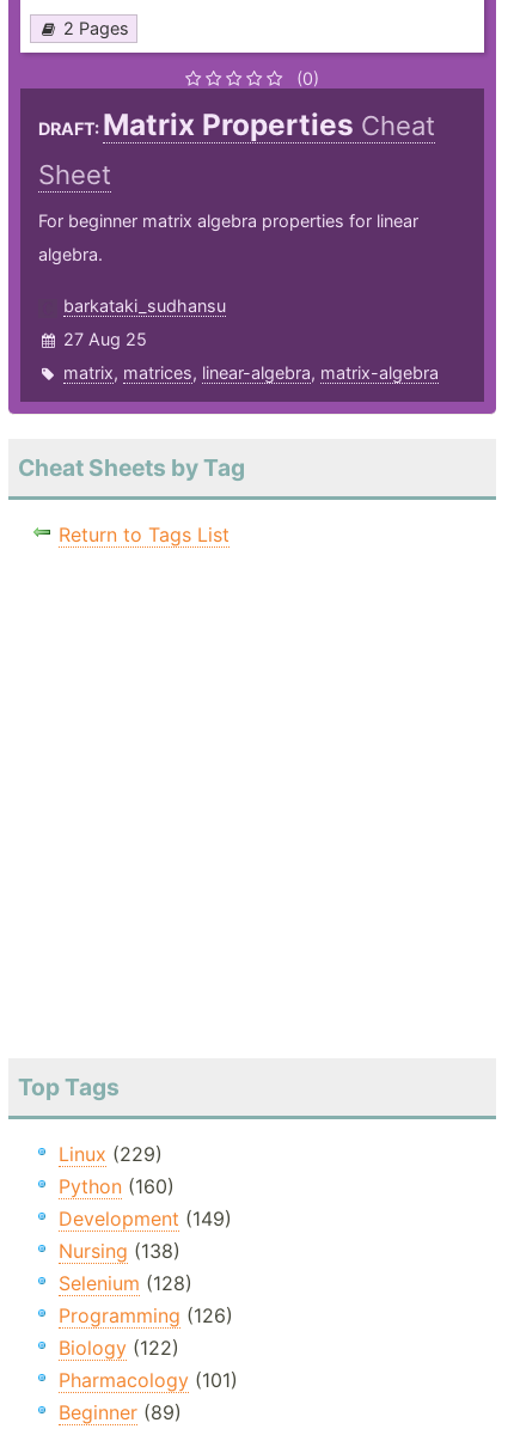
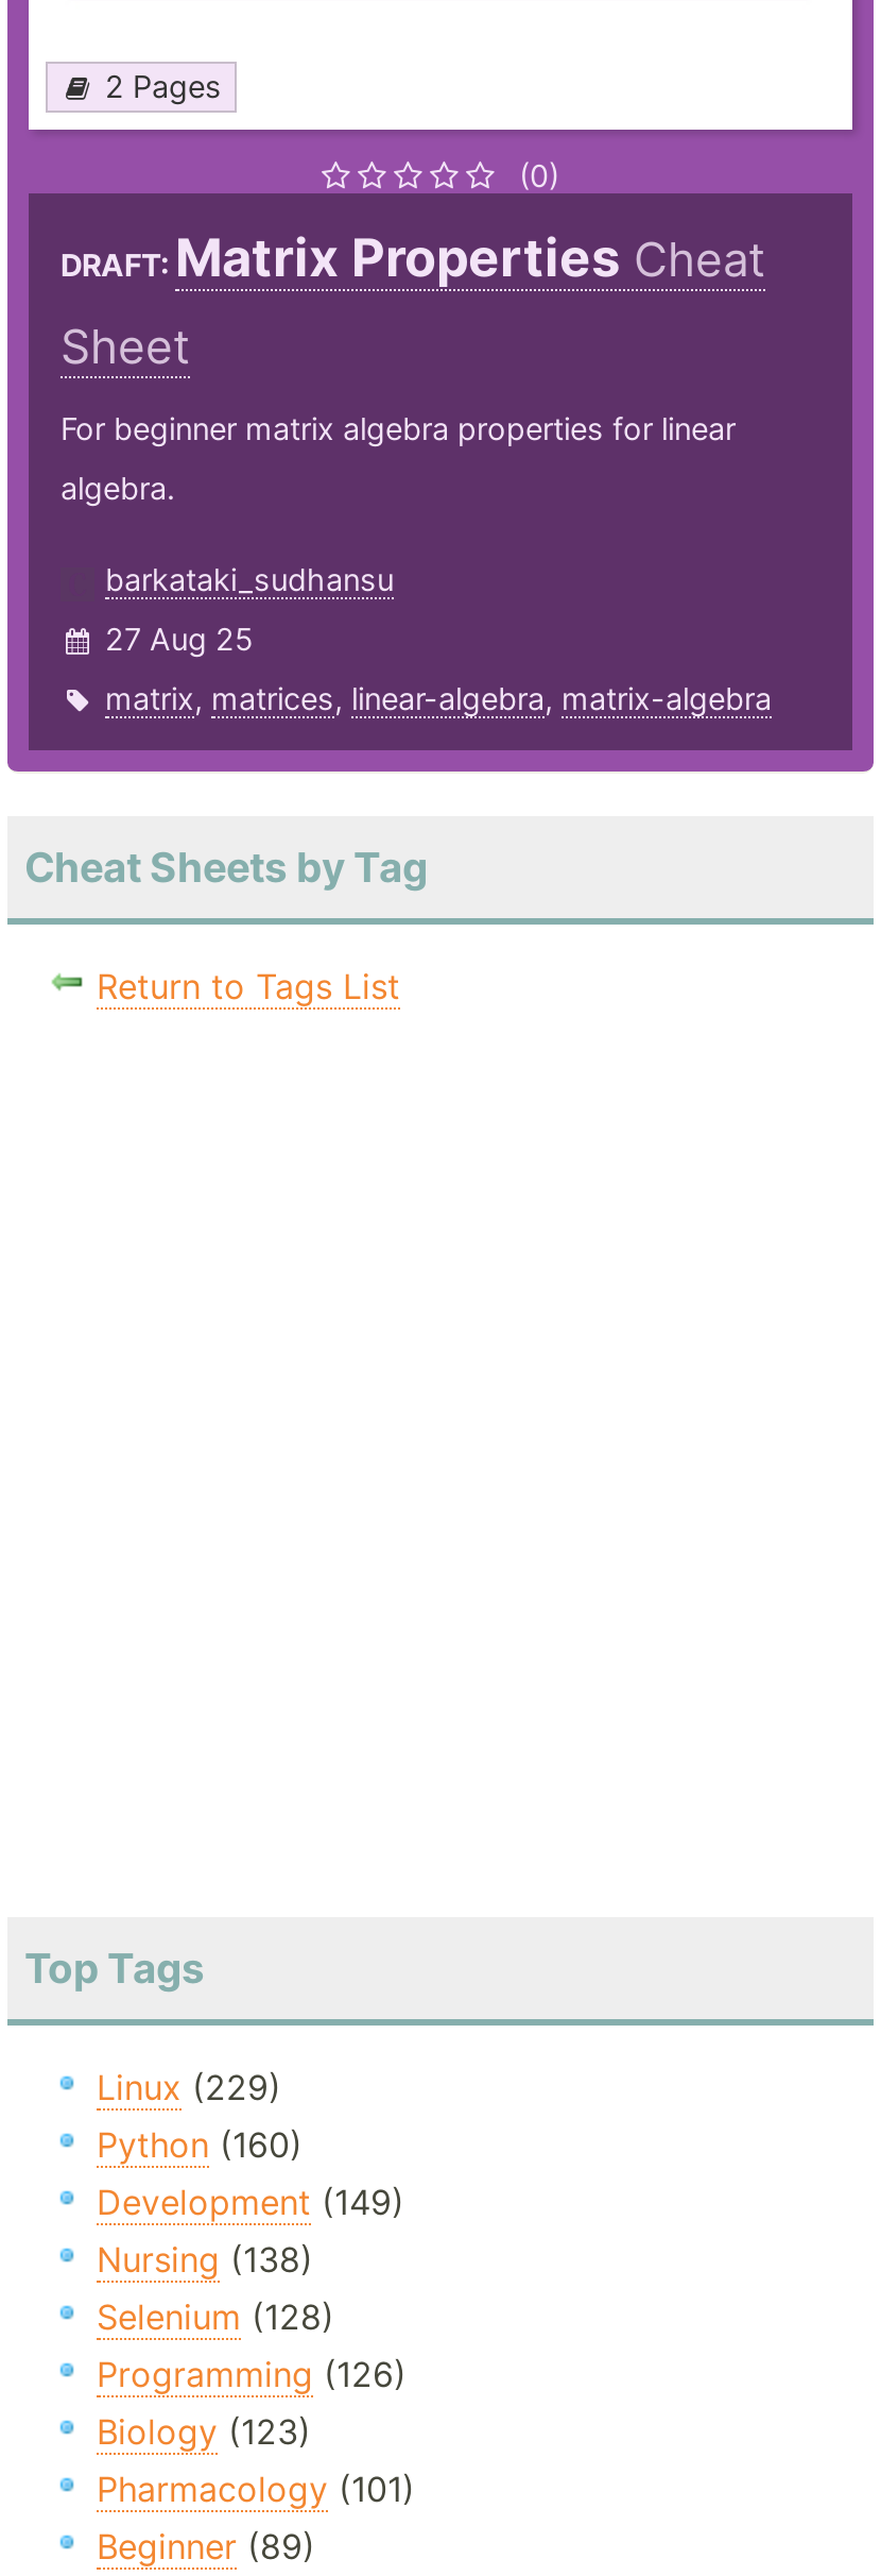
- Biology (122)
+ Biology (123)
